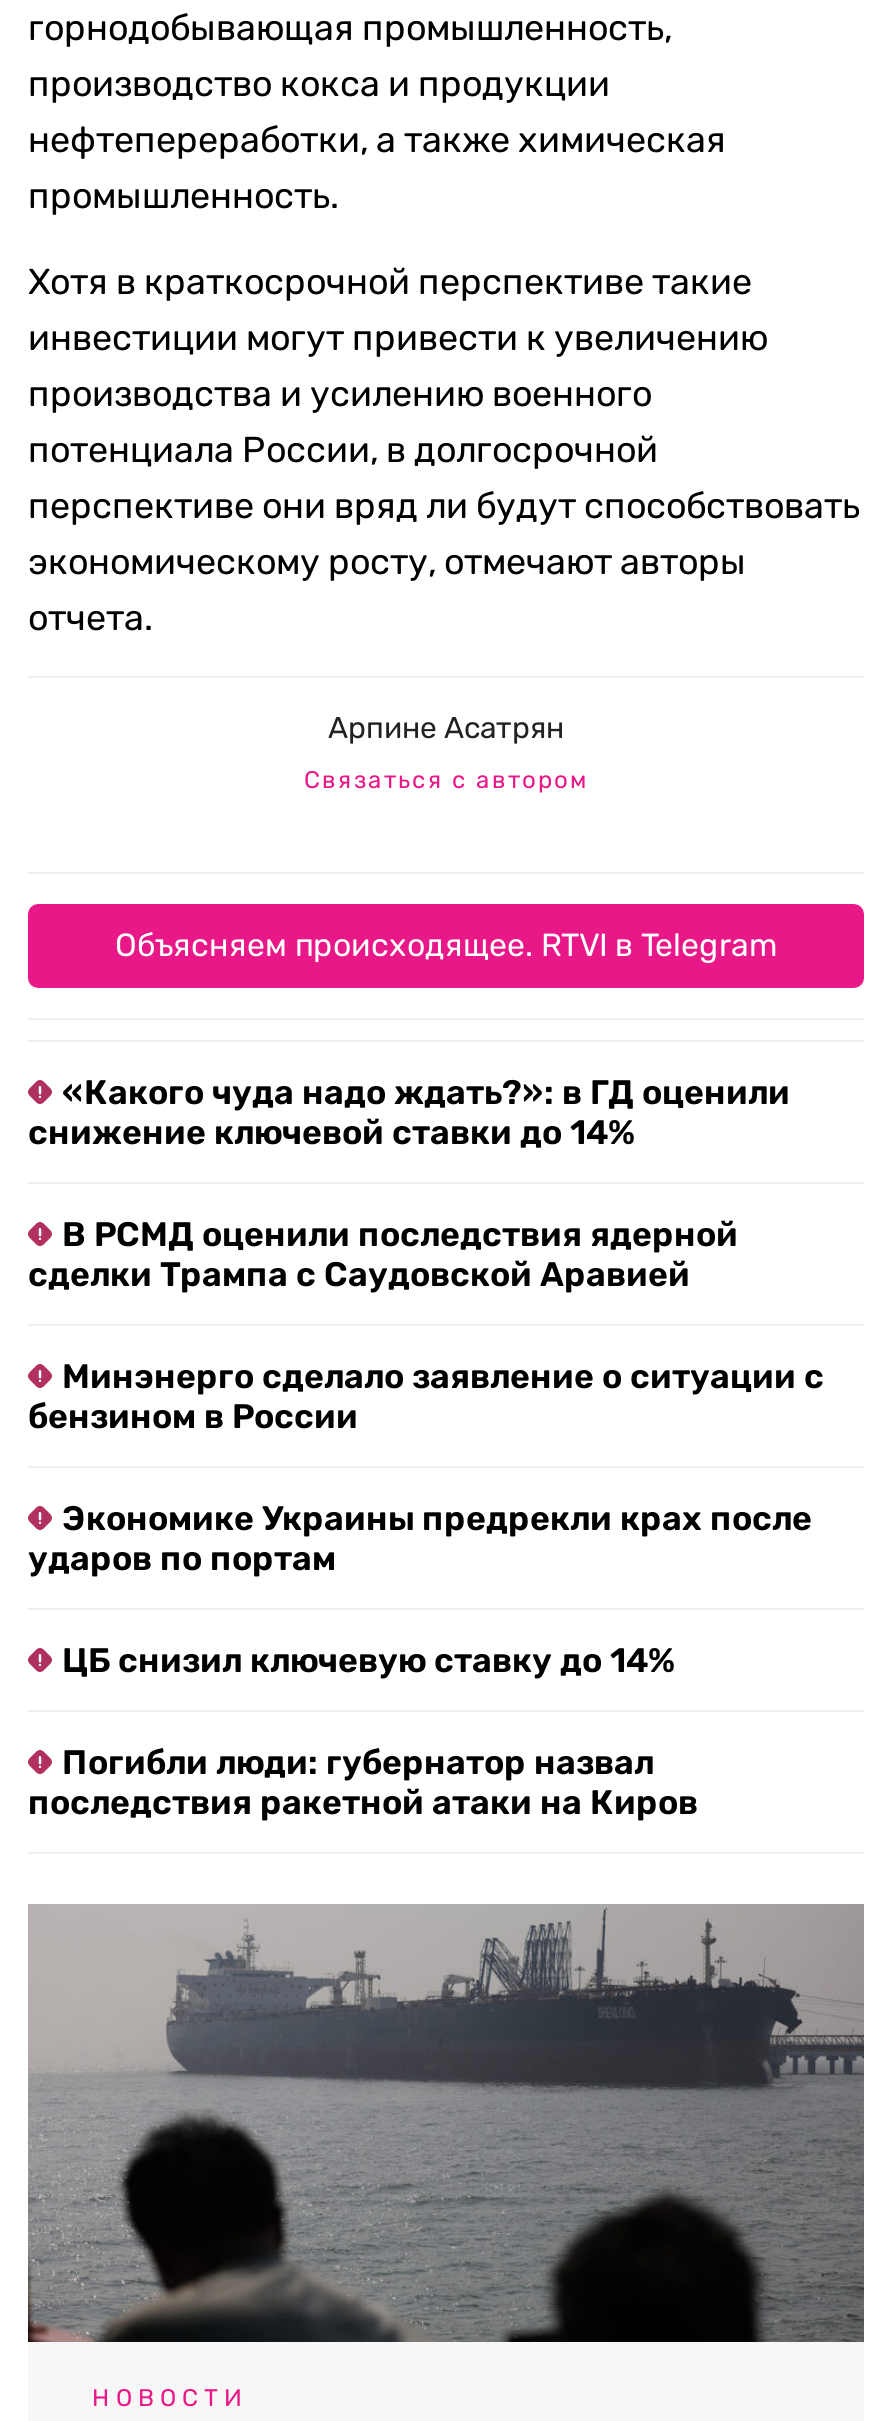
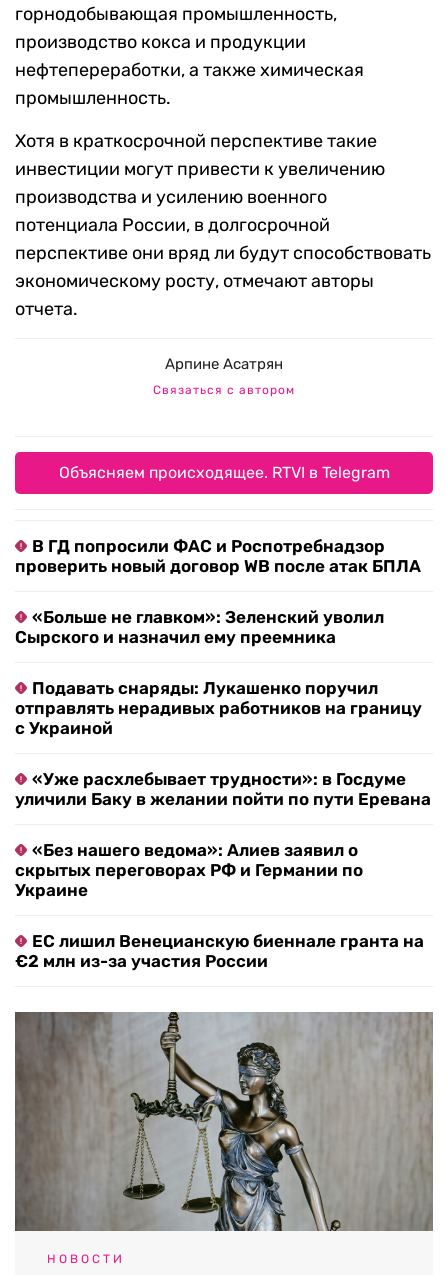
- «Какого чуда надо ждать?»: в ГД оценили
- снижение ключевой ставки до 14%
+ В ГД попросили ФАС и Роспотребнадзор
+ проверить новый договор WB после атак БПЛА

- В РСМД оценили последствия ядерной
- сделки Трампа с Саудовской Аравией
+ «Больше не главком»: Зеленский уволил
+ Сырского и назначил ему преемника

- Минэнерго сделало заявление о ситуации с
- бензином в России
+ Подавать снаряды: Лукашенко поручил
+ отправлять нерадивых работников на границу
+ с Украиной

- Экономике Украины предрекли крах после
- ударов по портам
+ «Уже расхлебывает трудности»: в Госдуме
+ уличили Баку в желании пойти по пути Еревана

- ЦБ снизил ключевую ставку до 14%
+ «Без нашего ведома»: Алиев заявил о
+ скрытых переговорах РФ и Германии по
+ Украине

- Погибли люди: губернатор назвал
- последствия ракетной атаки на Киров
+ ЕС лишил Венецианскую биеннале гранта на
+ €2 млн из-за участия России

- [image]
+ [image]
